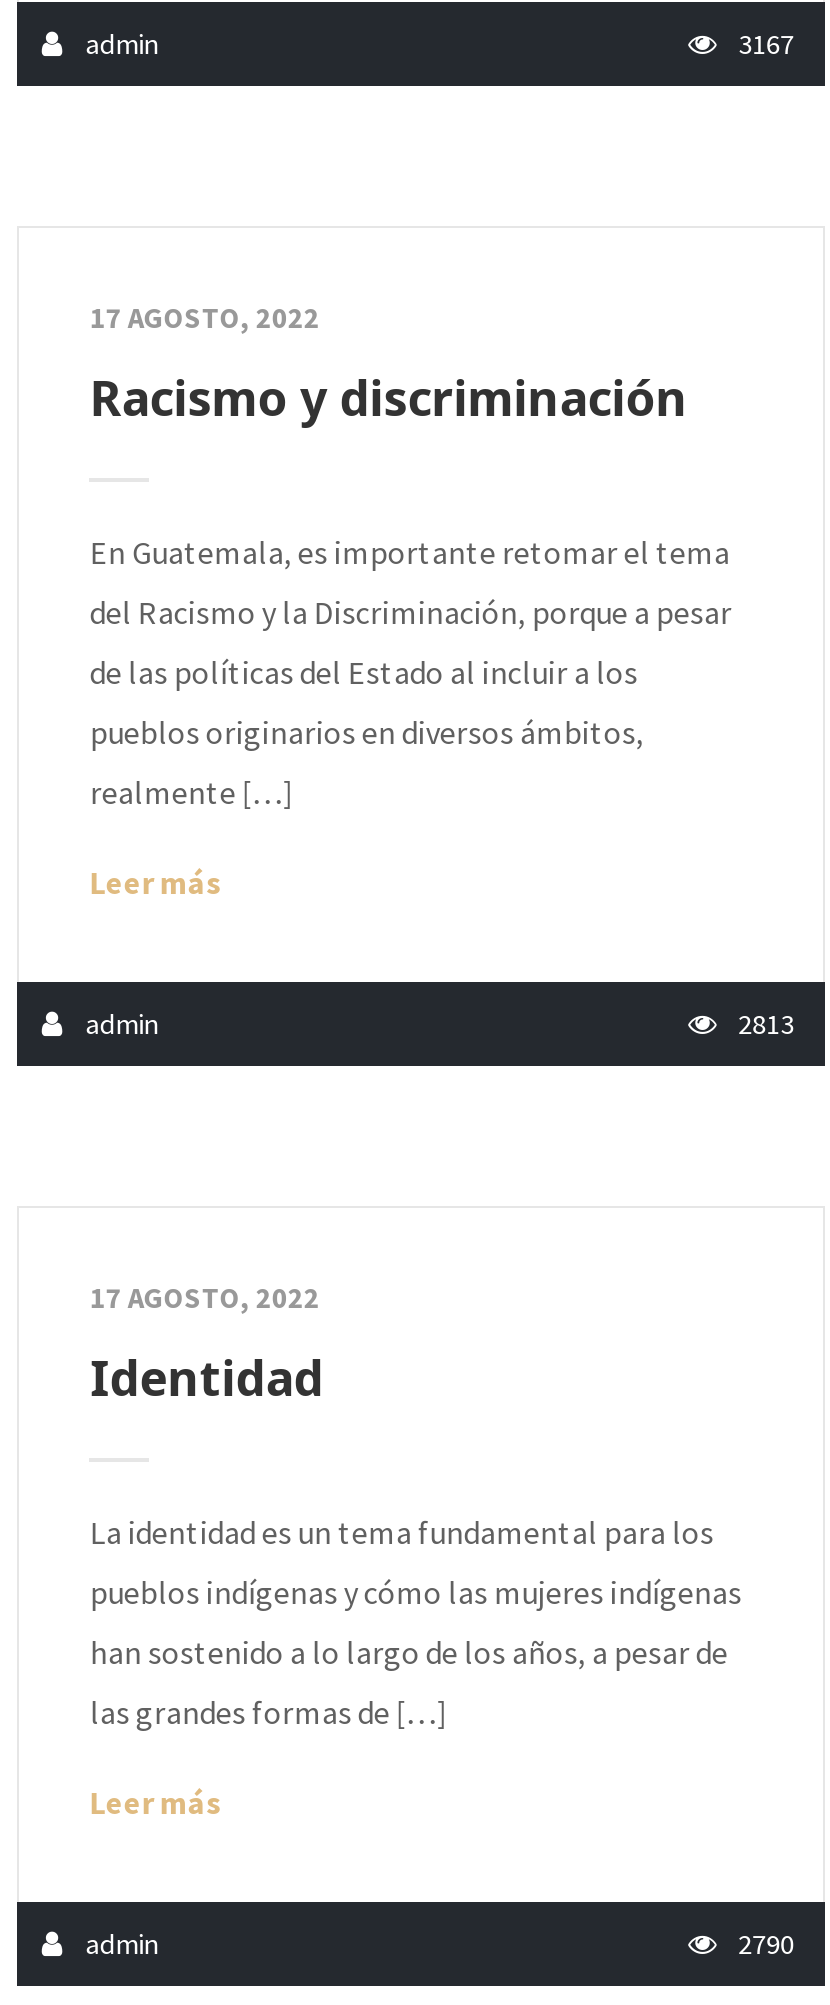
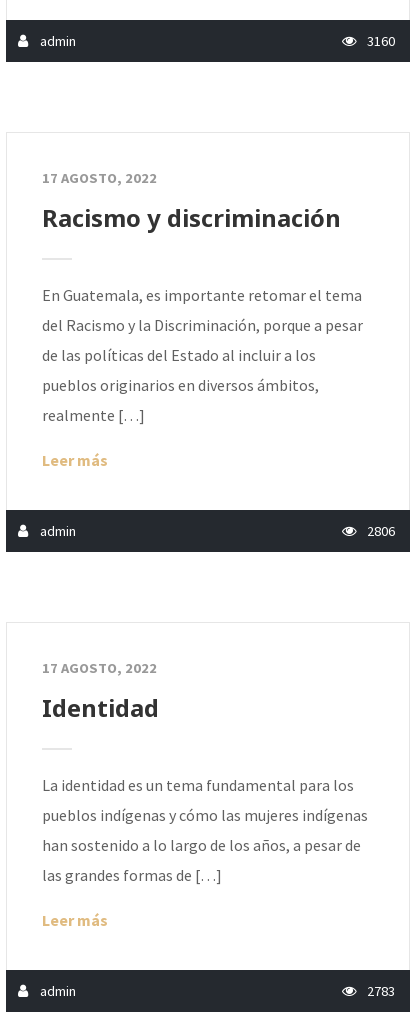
- 3167
+ 3160

- 2813
+ 2806

- 2790
+ 2783
